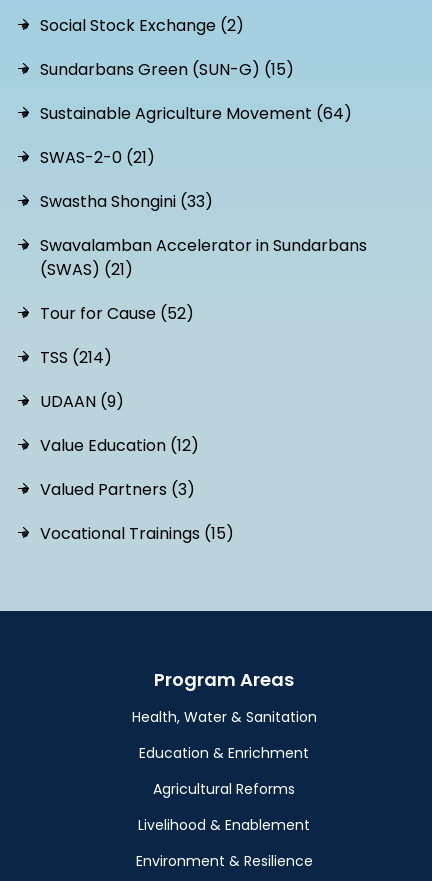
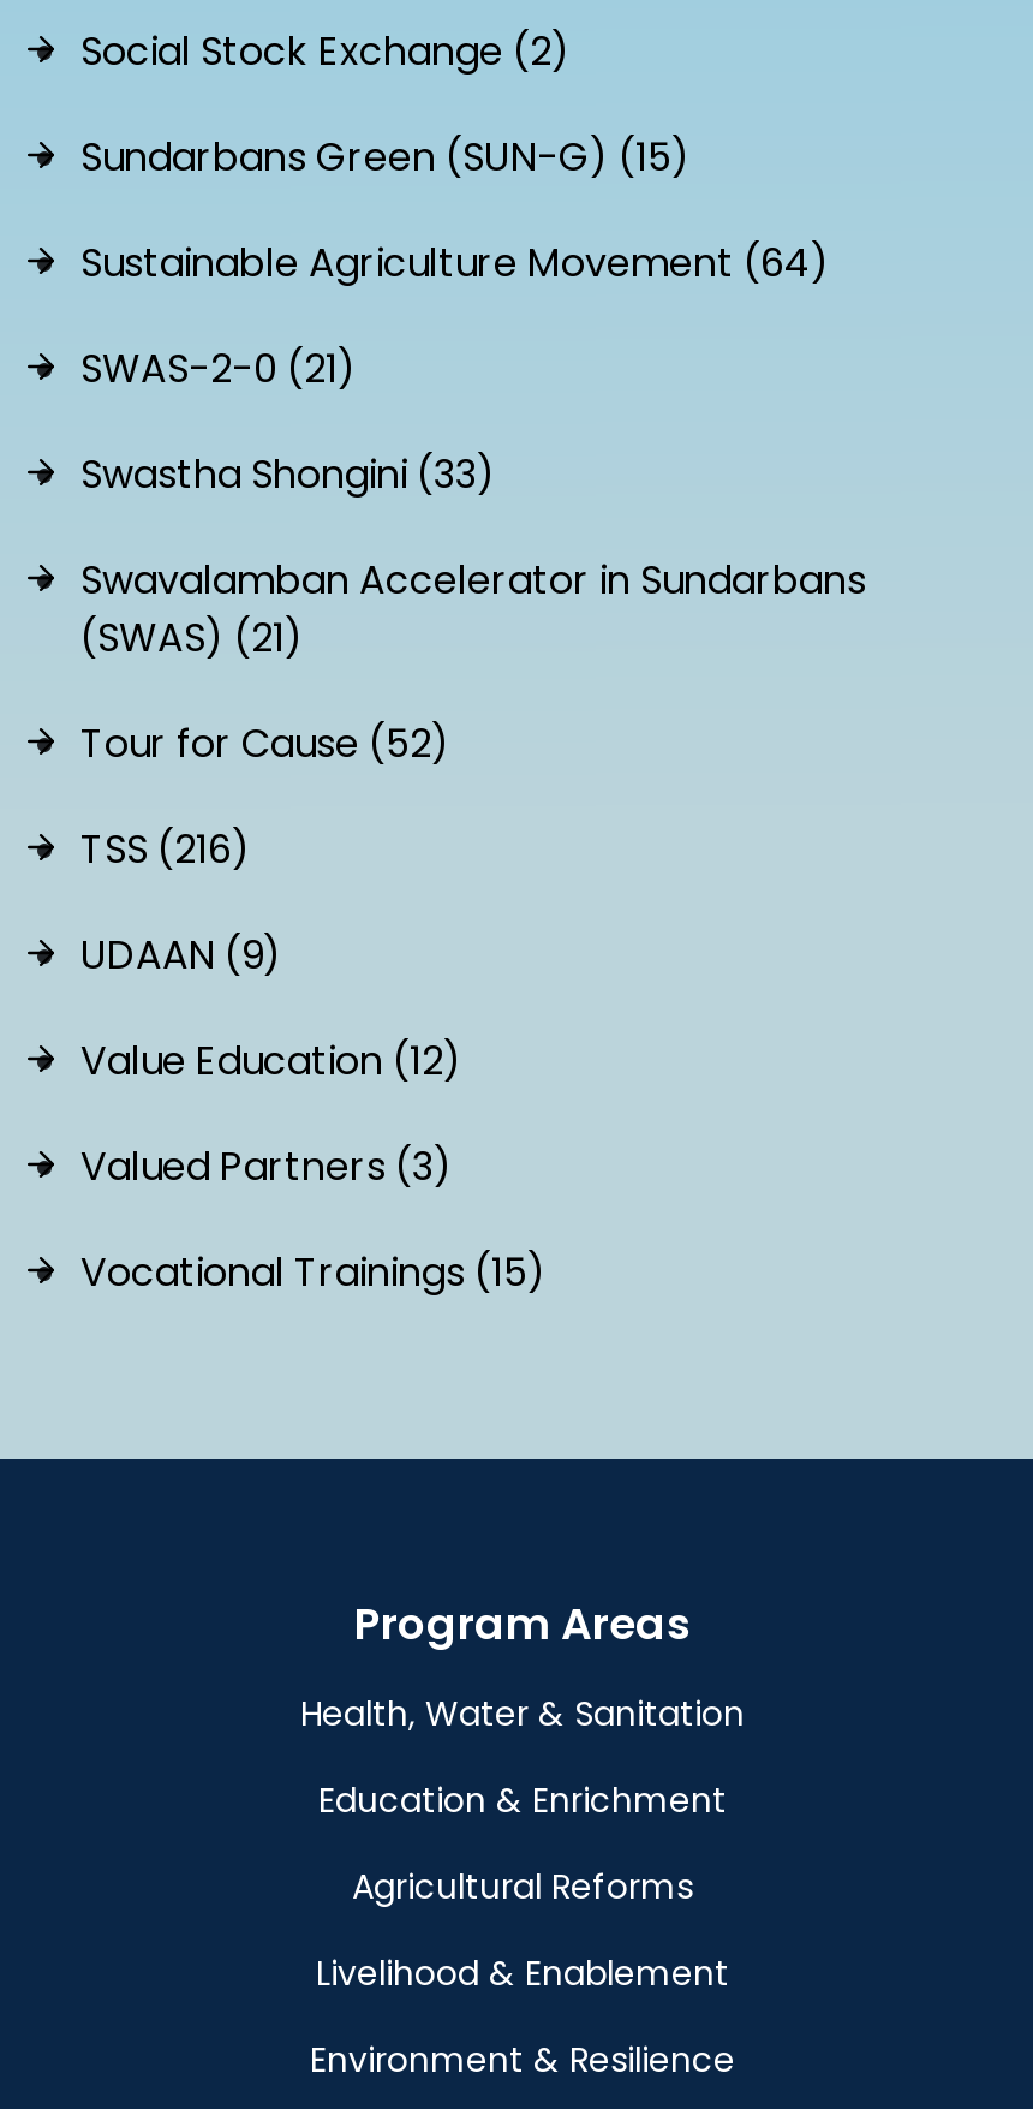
- TSS (214)
+ TSS (216)
